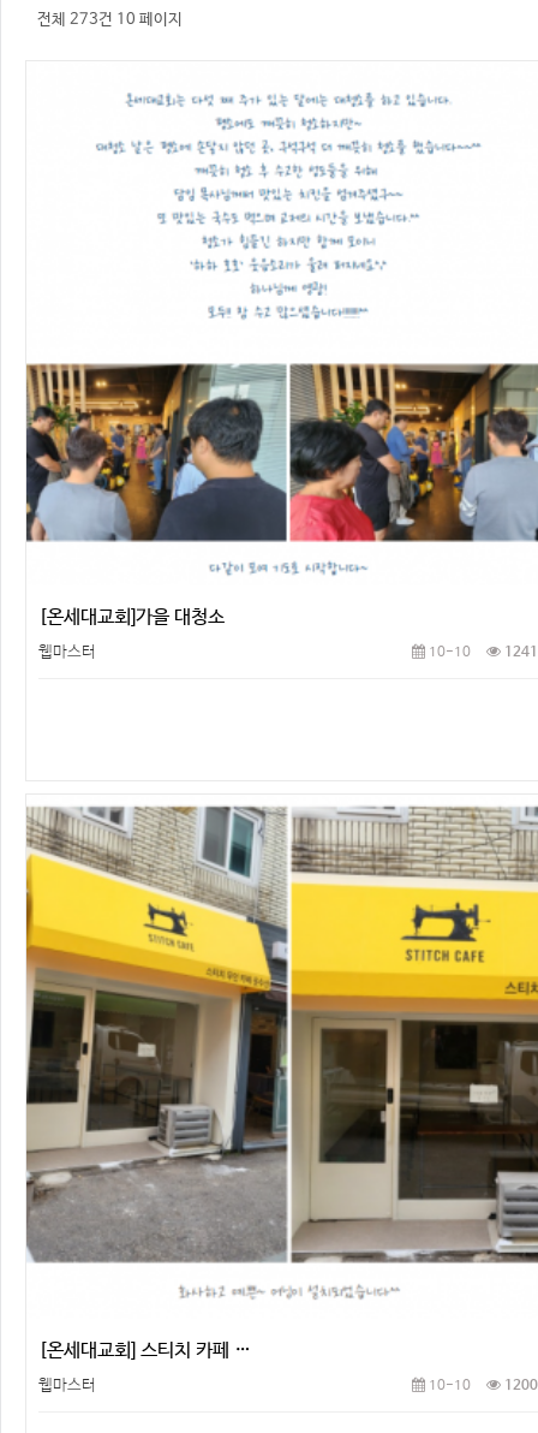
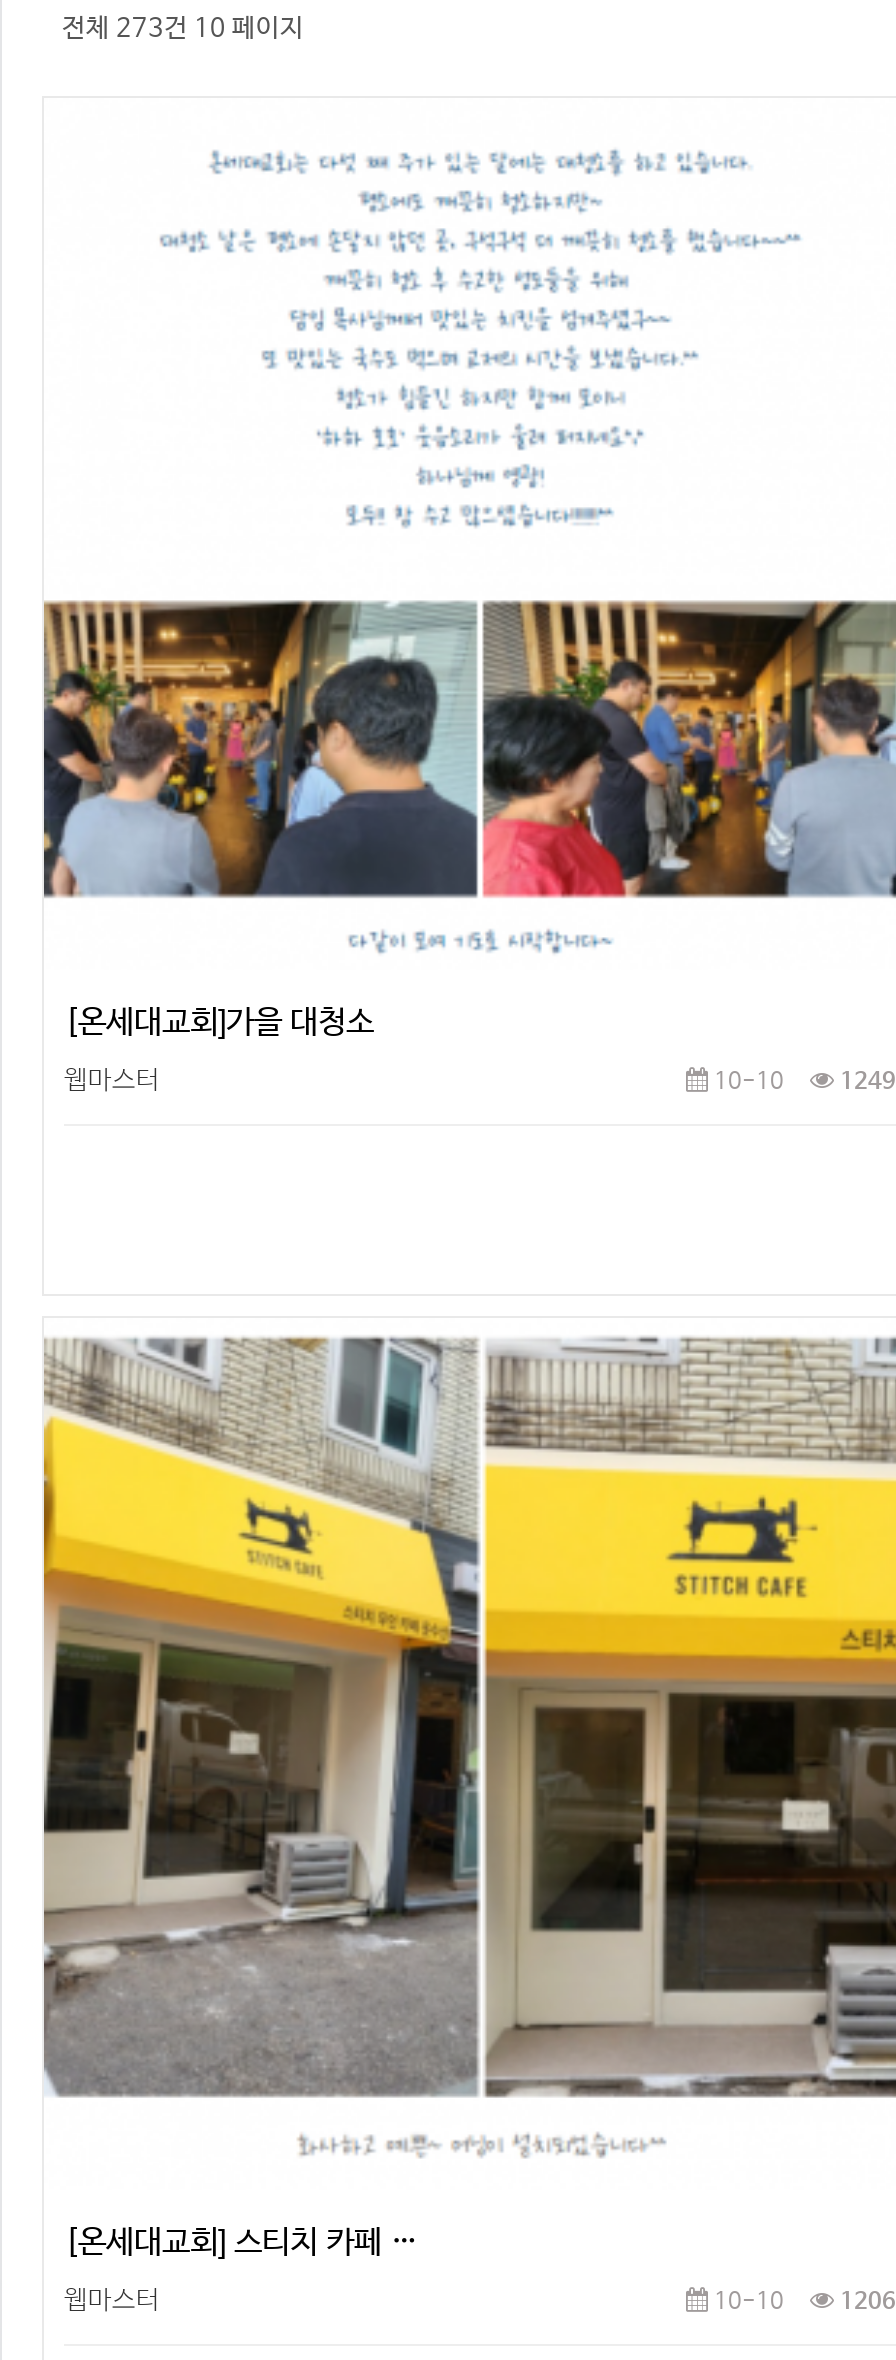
- 10-10 1241
+ 10-10 1249

- 10-10 1200
+ 10-10 1206
